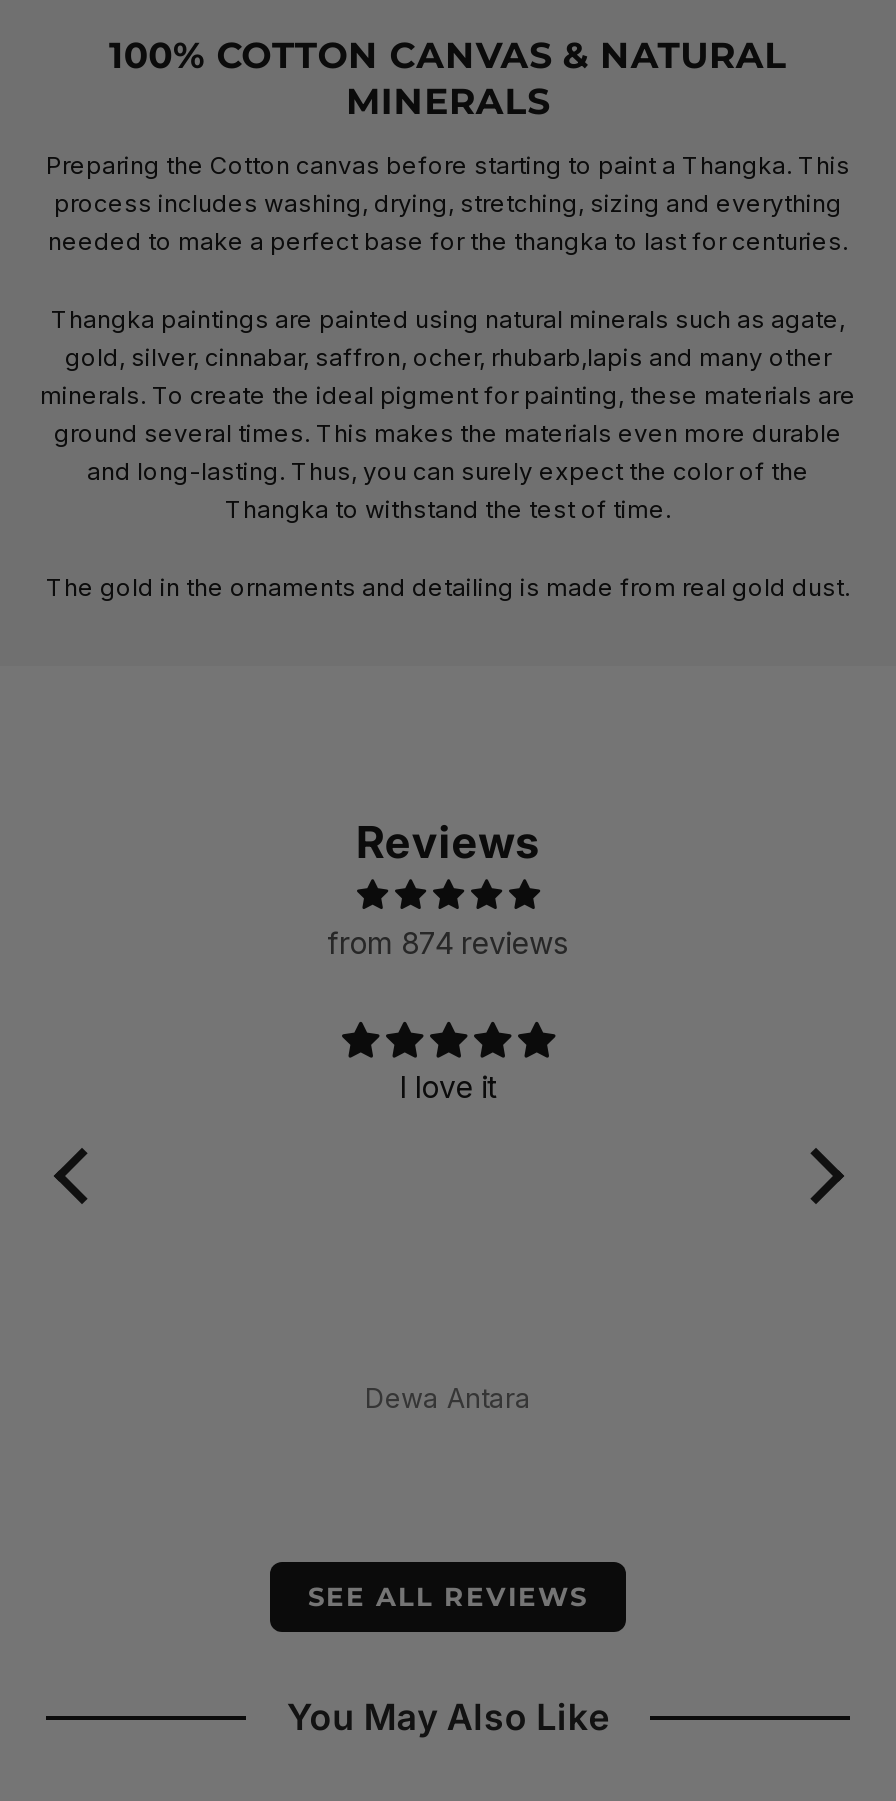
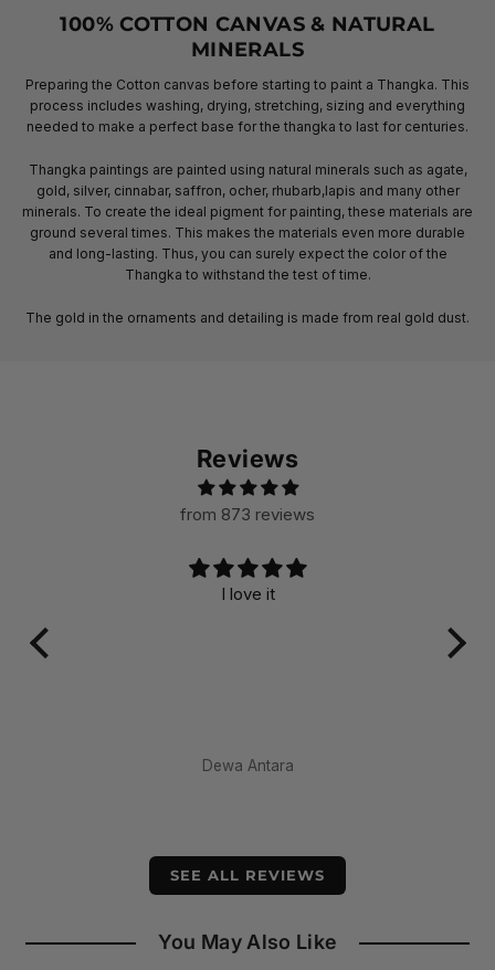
- from 874 reviews
+ from 873 reviews
